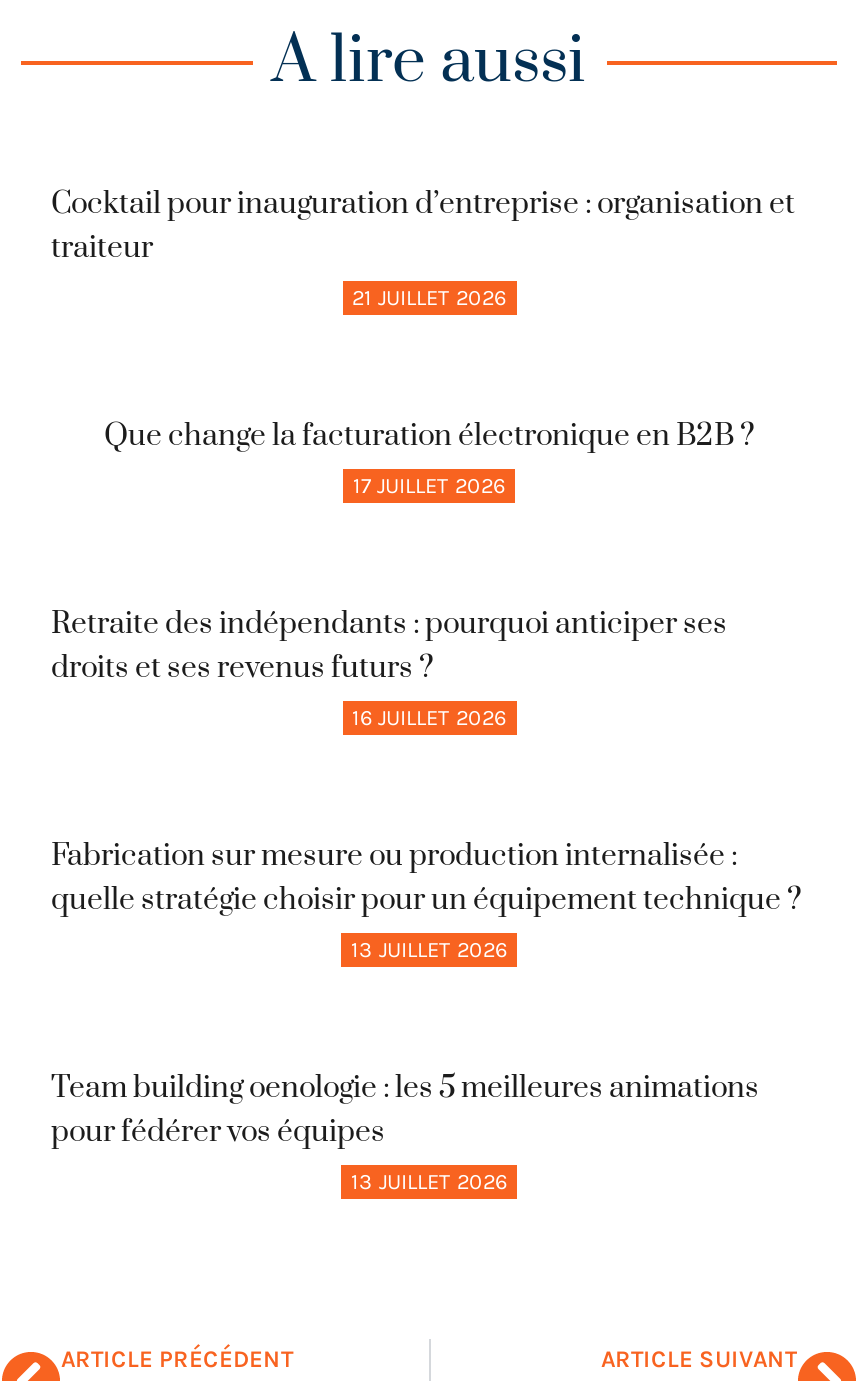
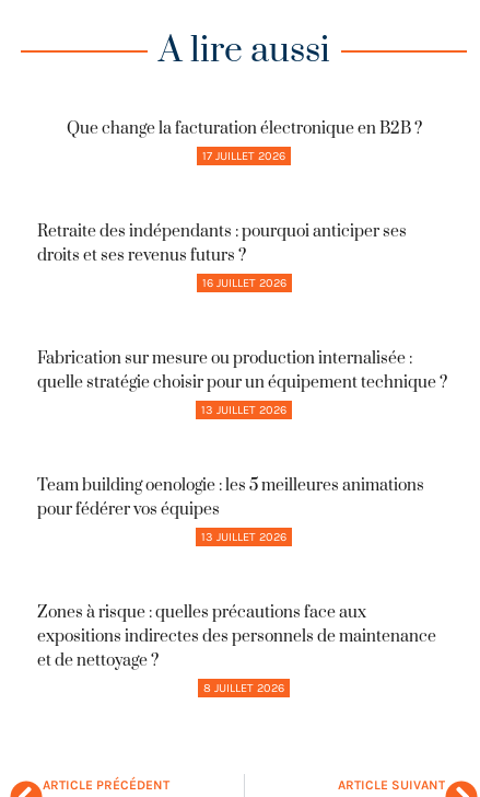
- Cocktail pour inauguration d’entreprise : organisation et
- traiteur
- 21 JUILLET 2026

moved up: Que change la facturation électronique en B2B ? | 17 JUILLET 2026 | Retraite des indépendants : pourquoi anticiper ses | ... | pour fédérer vos équipes | 13 JUILLET 2026

+ Zones à risque : quelles précautions face aux
+ expositions indirectes des personnels de maintenance
+ et de nettoyage ?
+ 8 JUILLET 2026
